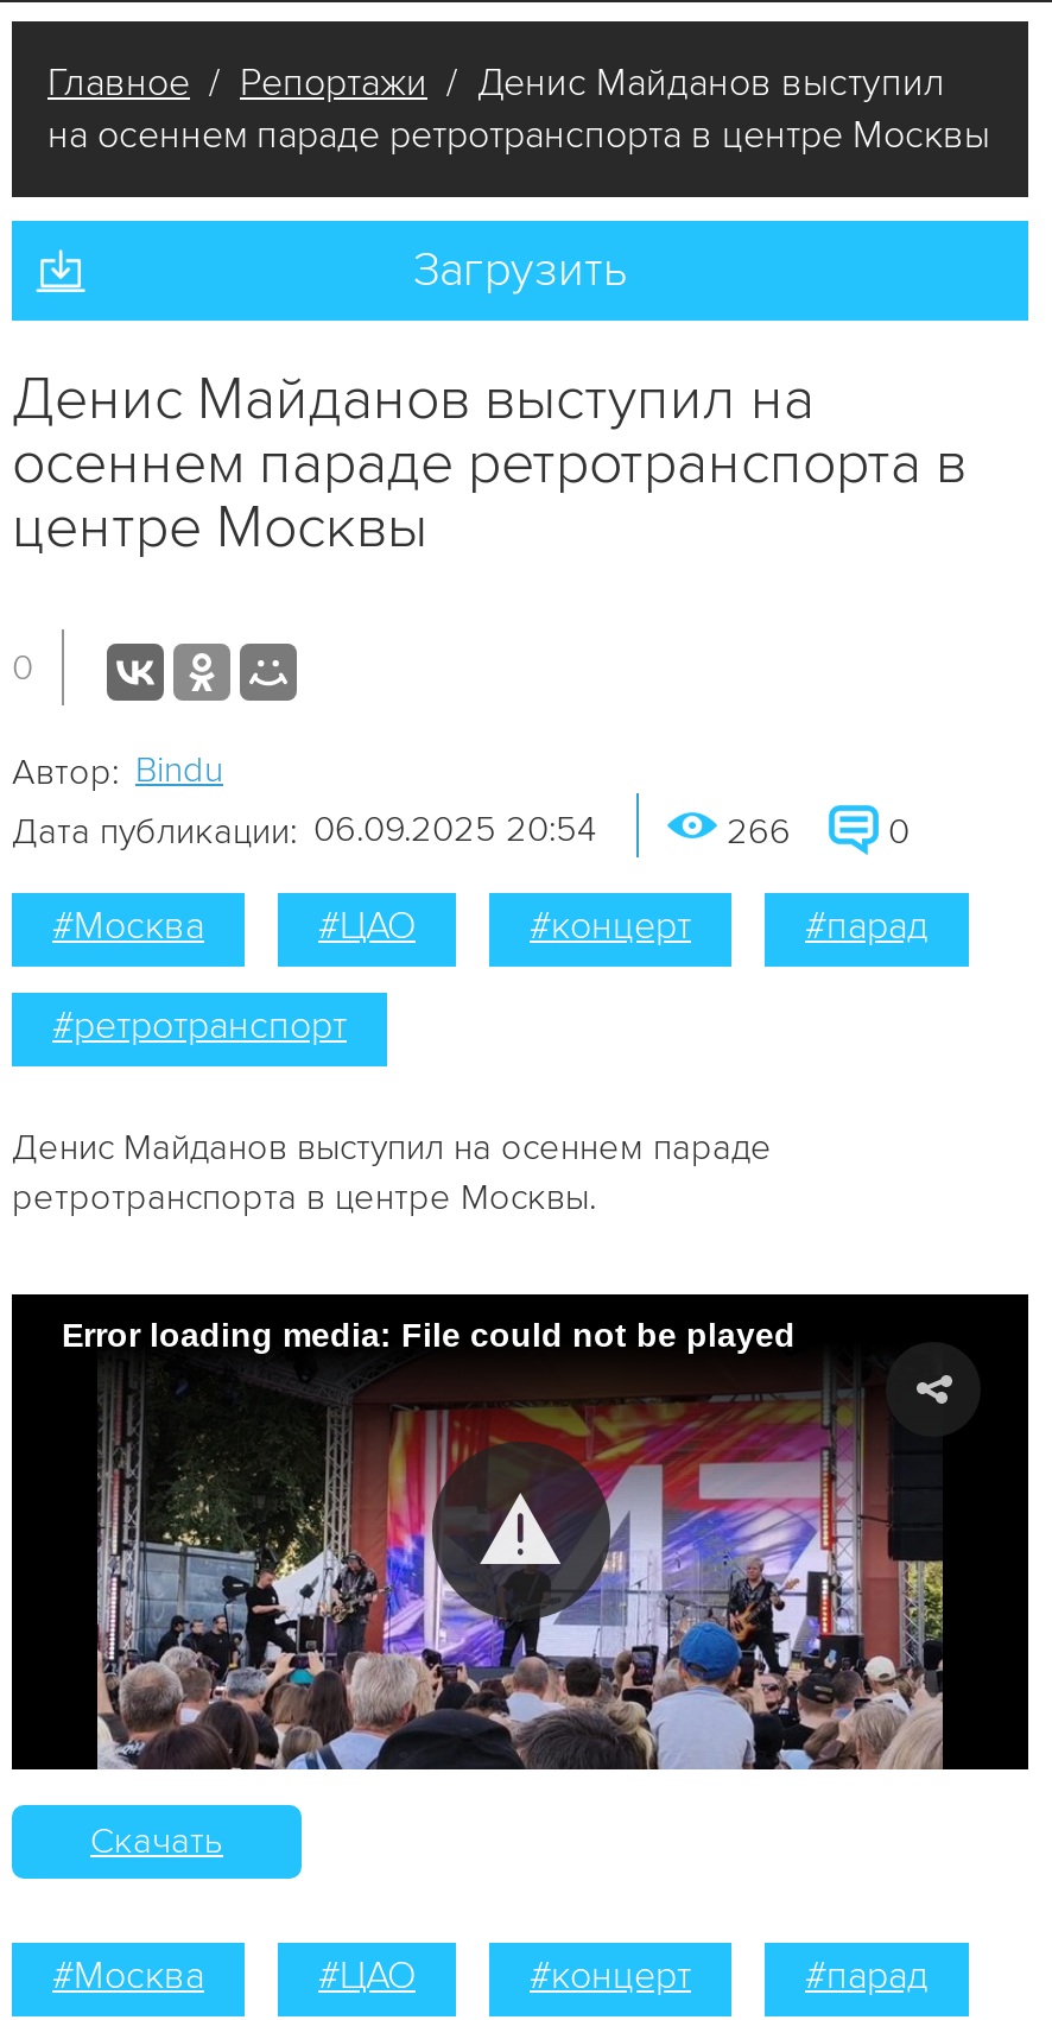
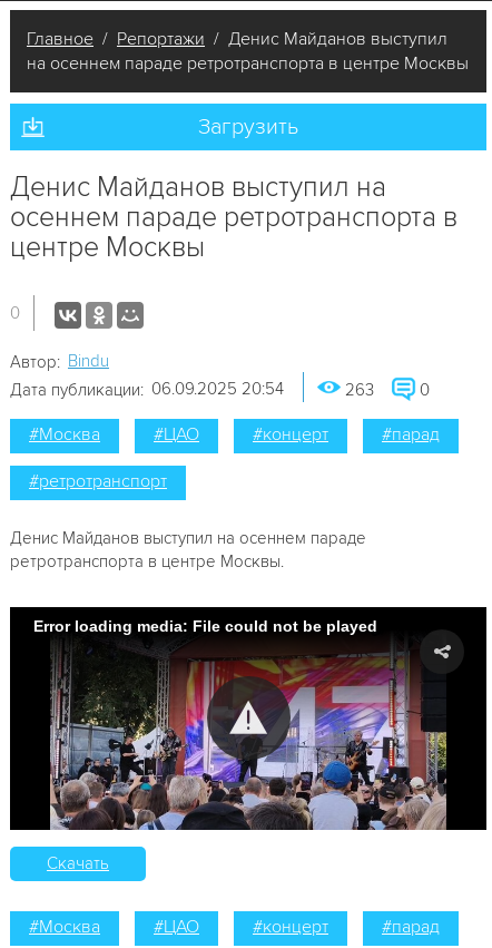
- 266
+ 263
